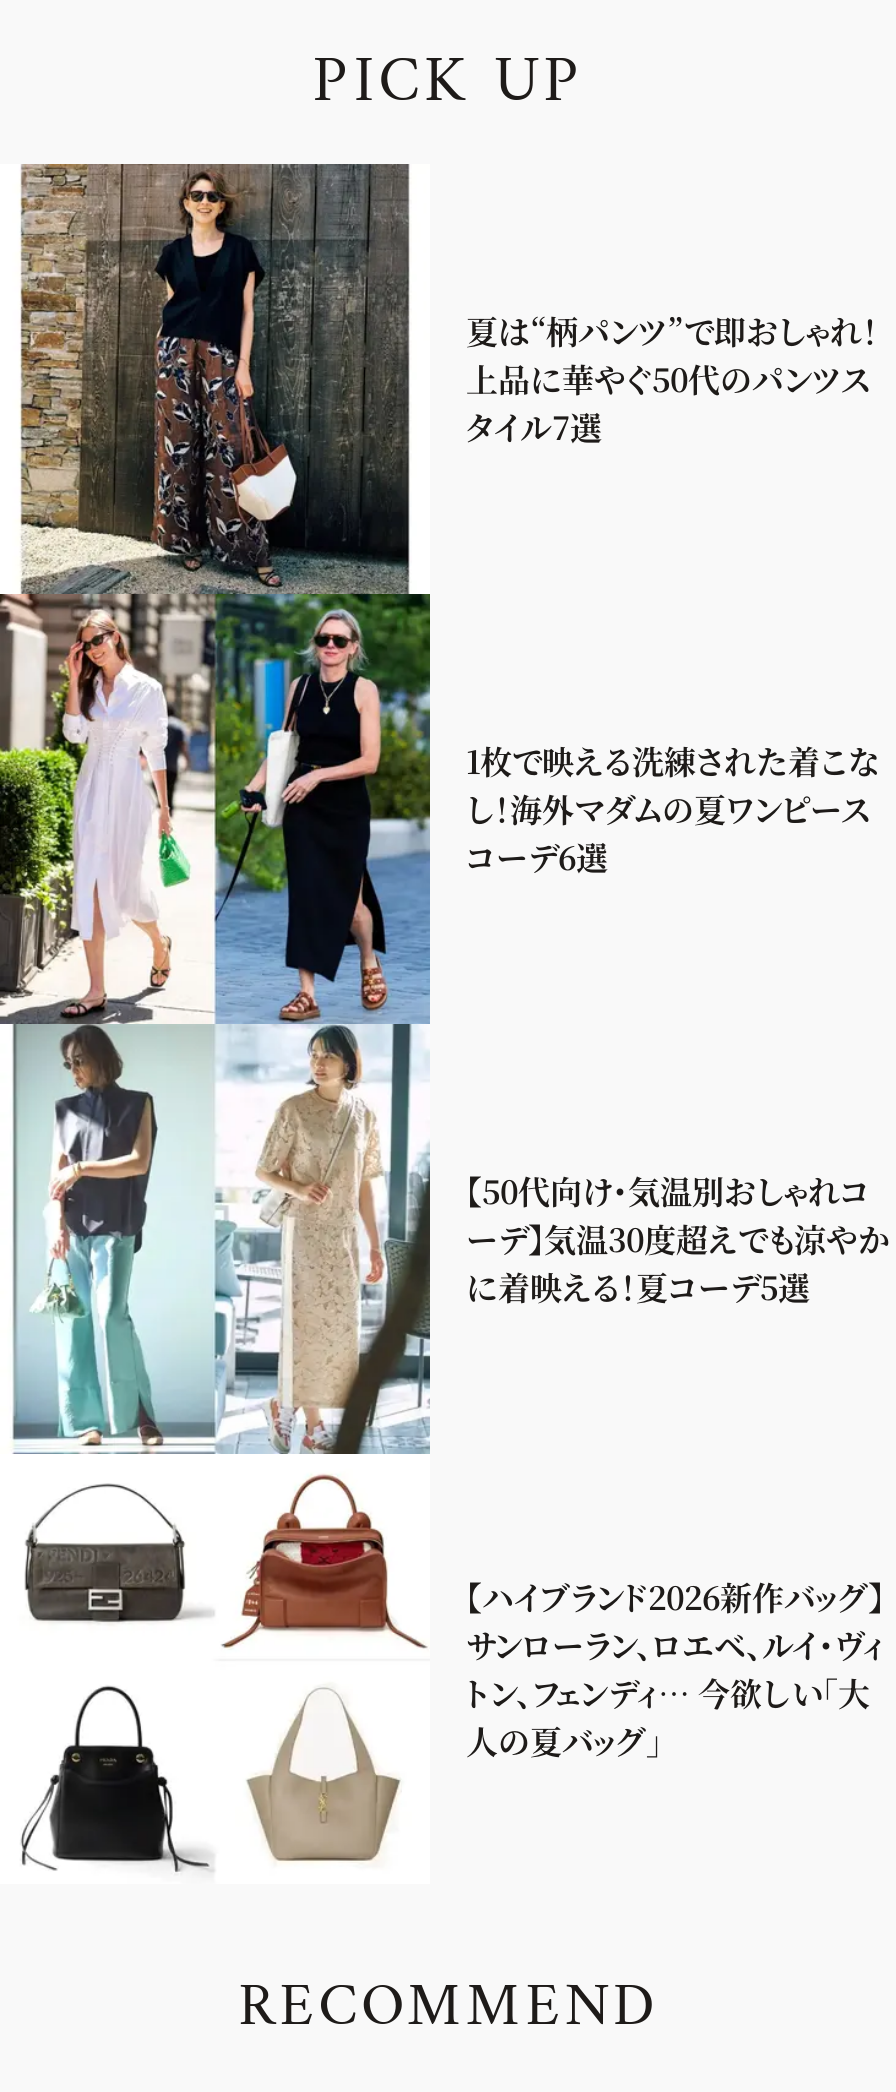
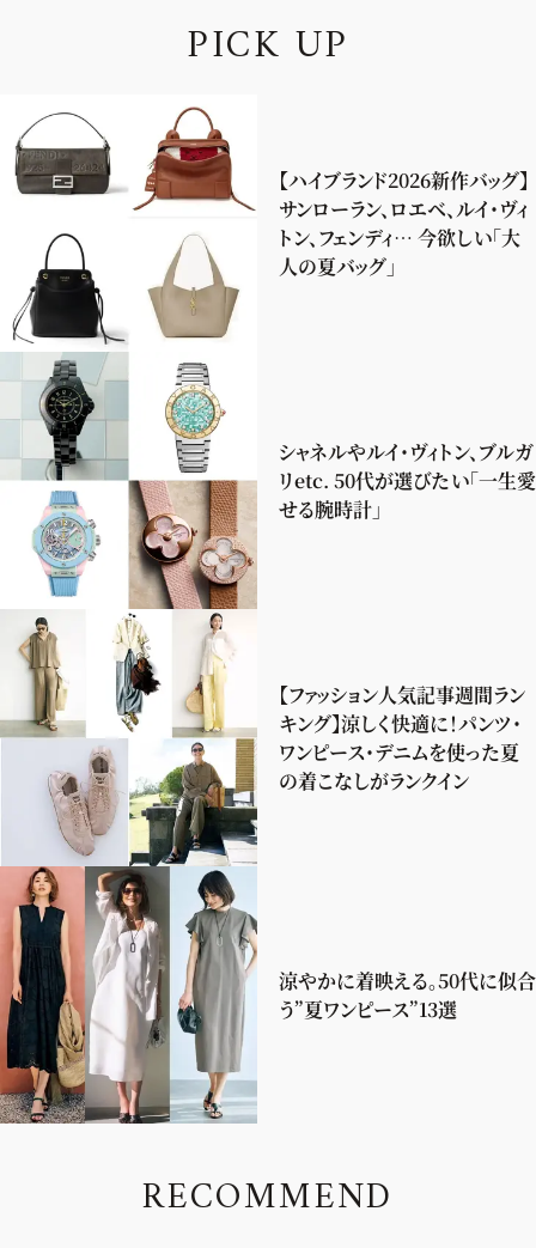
- [image]
+ [image]

- 夏は“柄パンツ”で即おしゃれ！
- 上品に華やぐ50代のパンツス
- タイル7選

- 1枚で映える洗練された着こな
- し！海外マダムの夏ワンピース
- コーデ6選

- 【50代向け・気温別おしゃれコ
- ーデ】気温30度超えでも涼やか
- に着映える！夏コーデ5選

moved up: [image] | 【ハイブランド2026新作バッグ】 | サンローラン、ロエベ、ルイ・ヴィ | トン、フェンディ… 今欲しい「大 | 人の夏バッグ」

moved up: [image]

+ シャネルやルイ・ヴィトン、ブルガ
+ リetc. 50代が選びたい「一生愛
+ せる腕時計」

+ 【ファッション人気記事週間ラン
+ キング】涼しく快適に！パンツ・
+ ワンピース・デニムを使った夏
+ の着こなしがランクイン

+ 涼やかに着映える。50代に似合
+ う”夏ワンピース”13選
